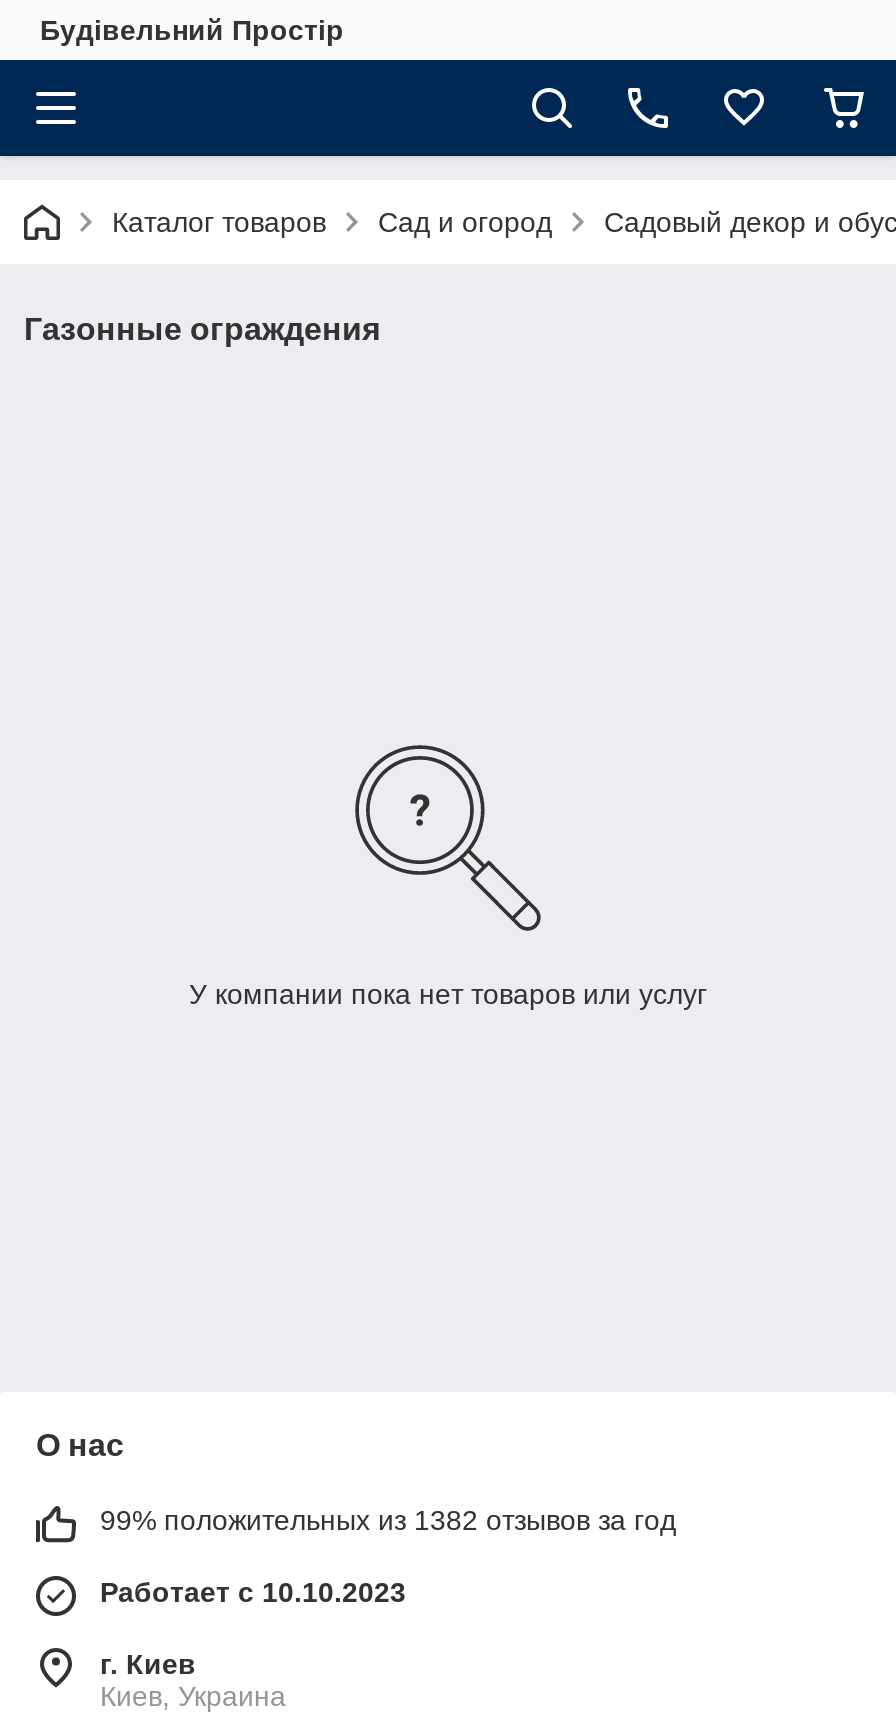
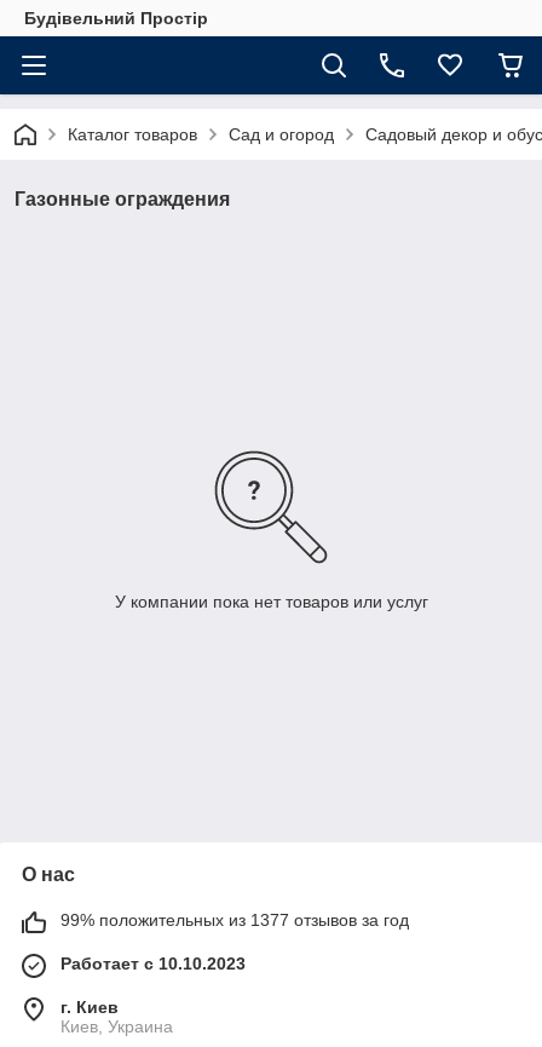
- 99% положительных из 1382 отзывов за год
+ 99% положительных из 1377 отзывов за год
